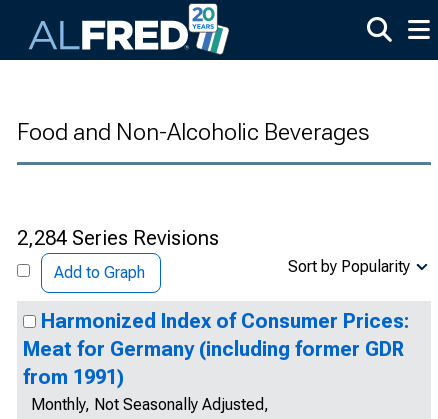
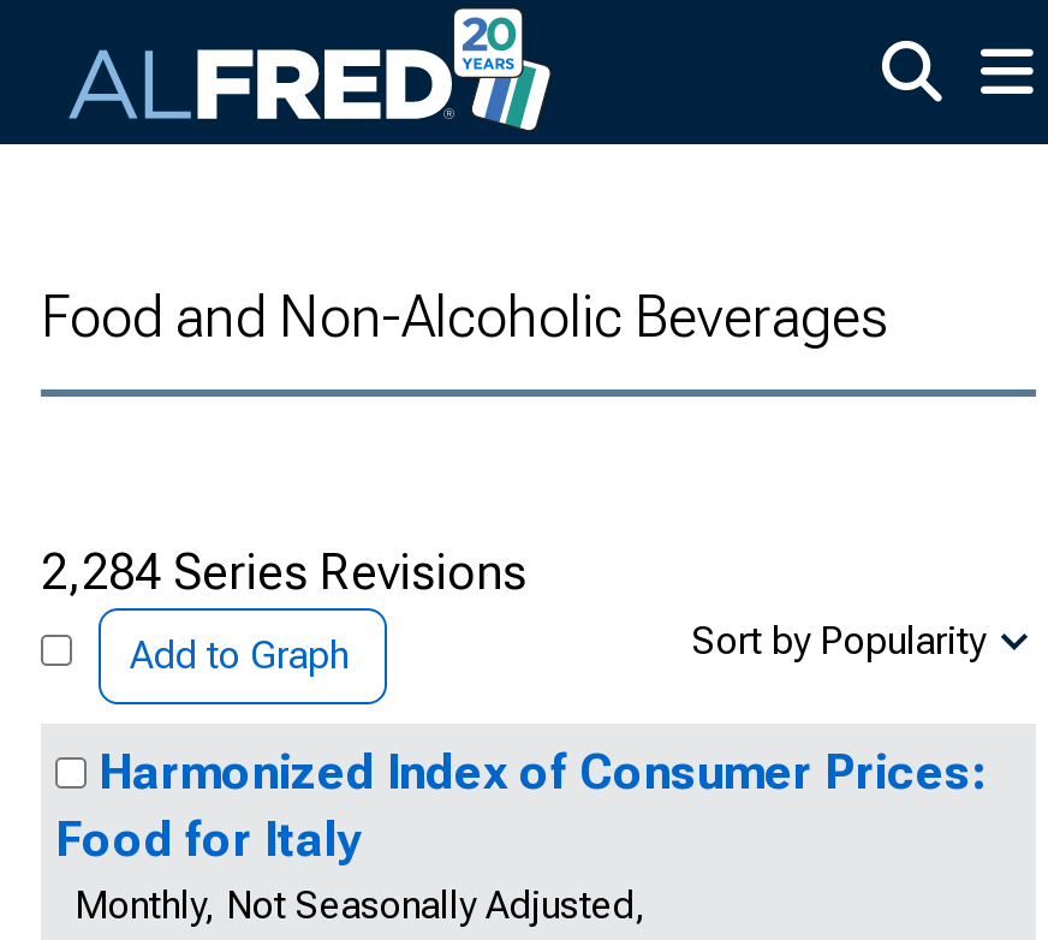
- Meat for Germany (including former GDR
- from 1991)
+ Food for Italy
